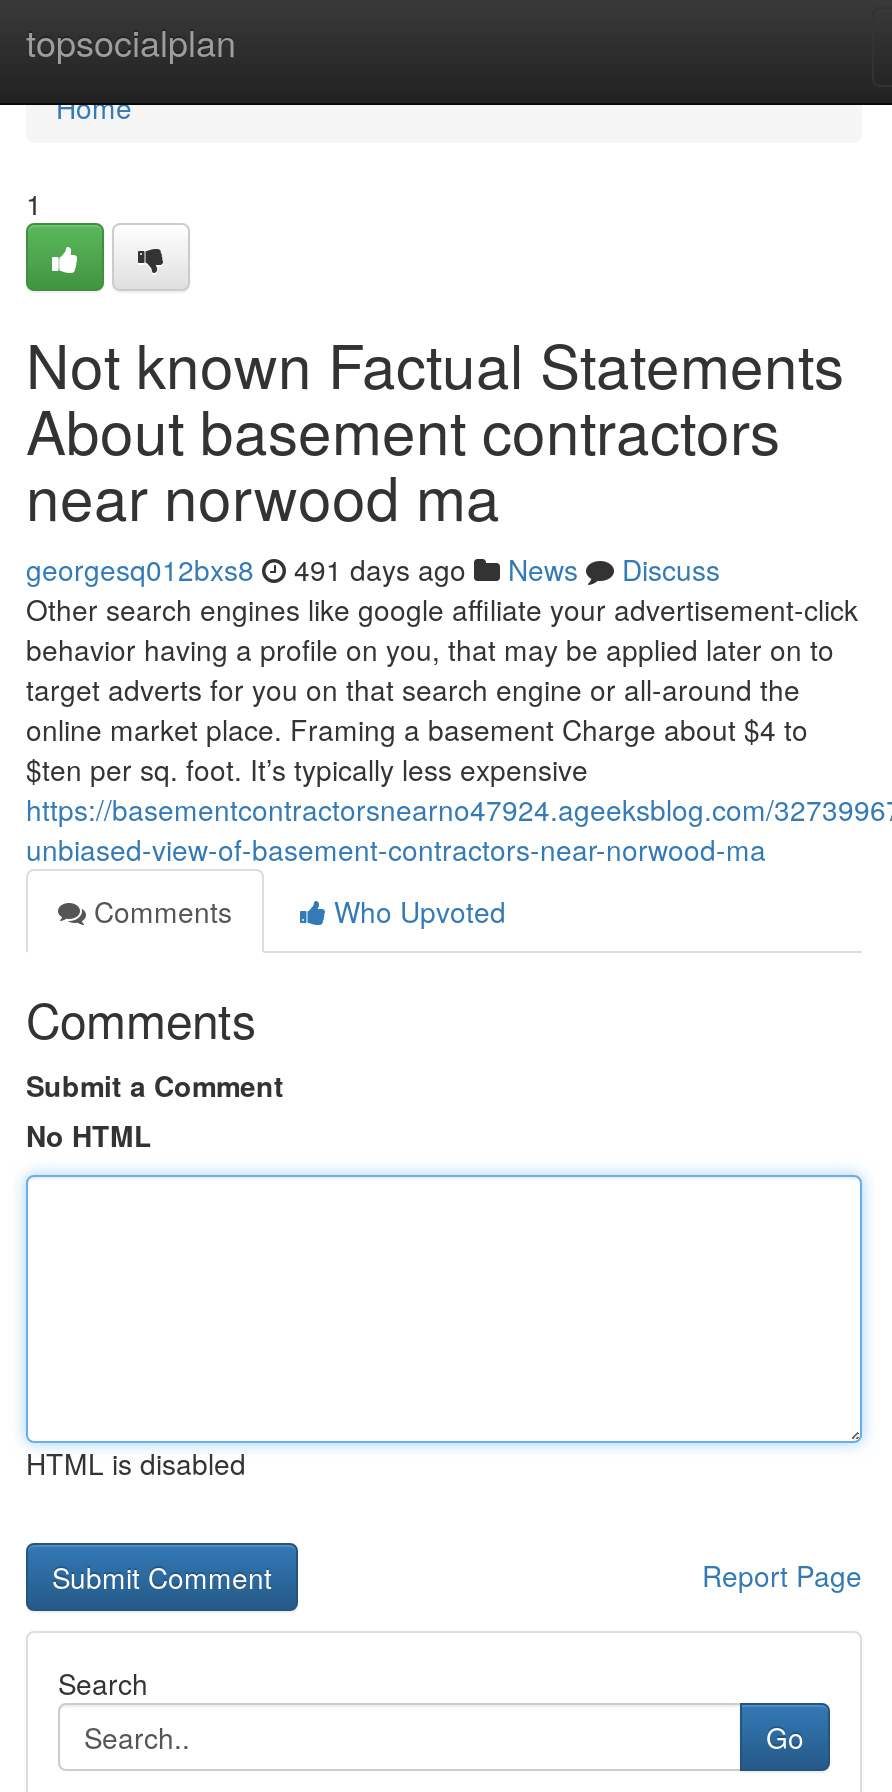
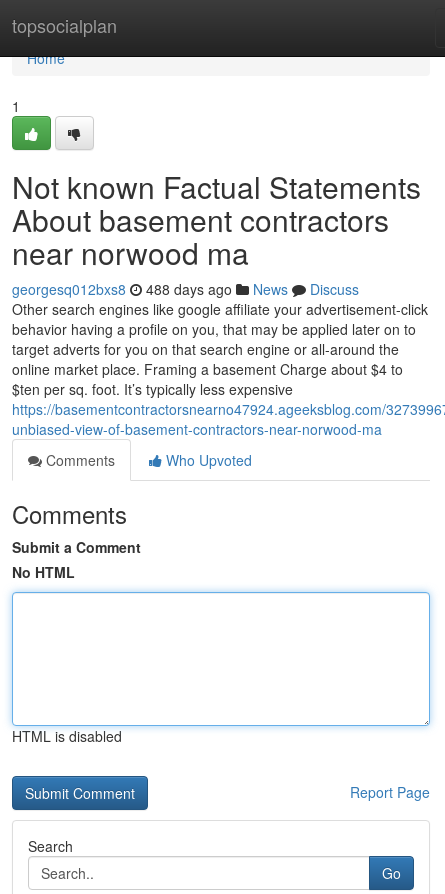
- georgesq012bxs8 491 days ago News Discuss
+ georgesq012bxs8 488 days ago News Discuss
